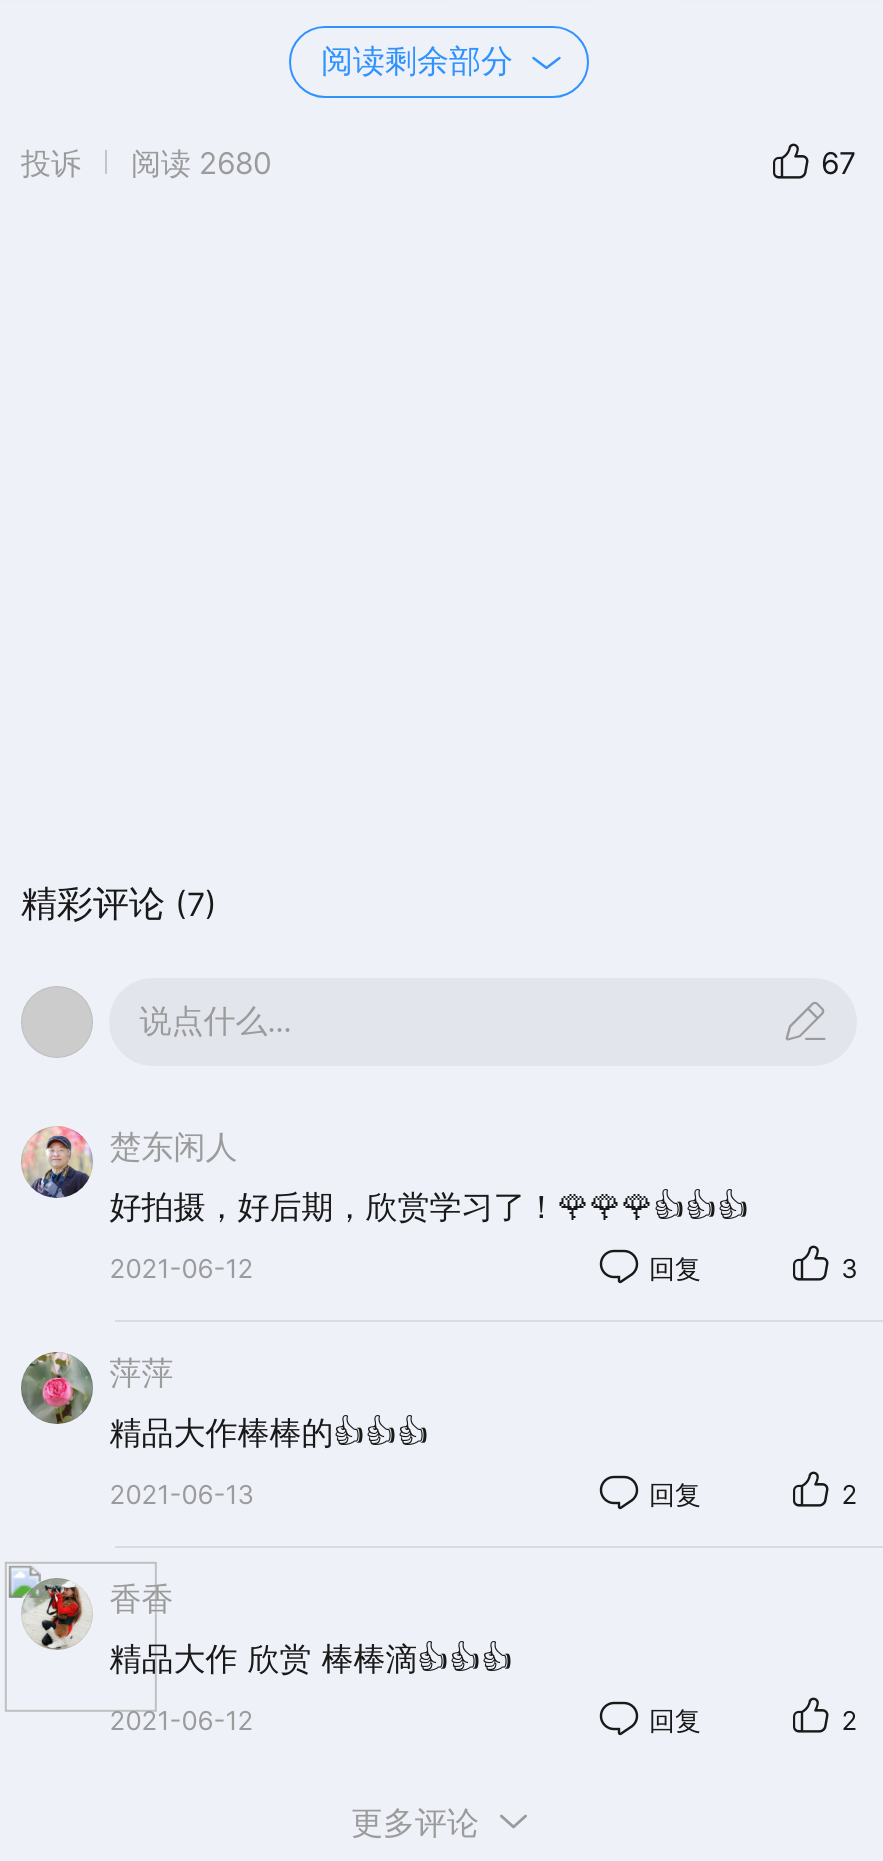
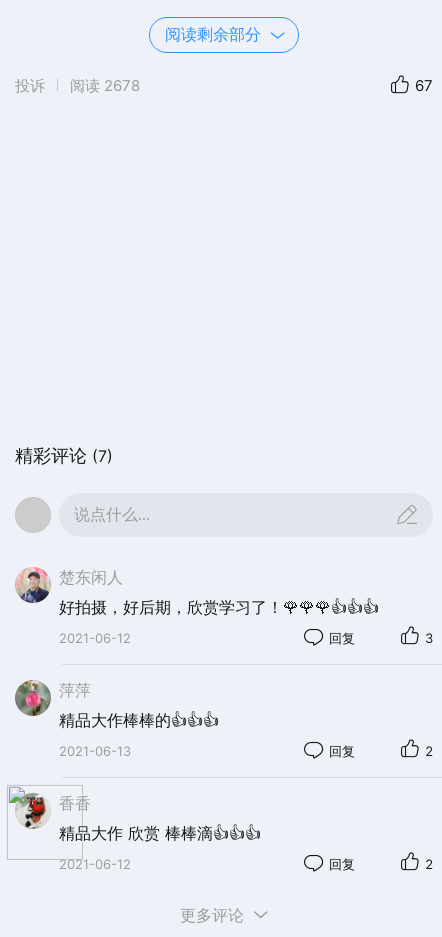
- 投诉 阅读 2680
+ 投诉 阅读 2678
